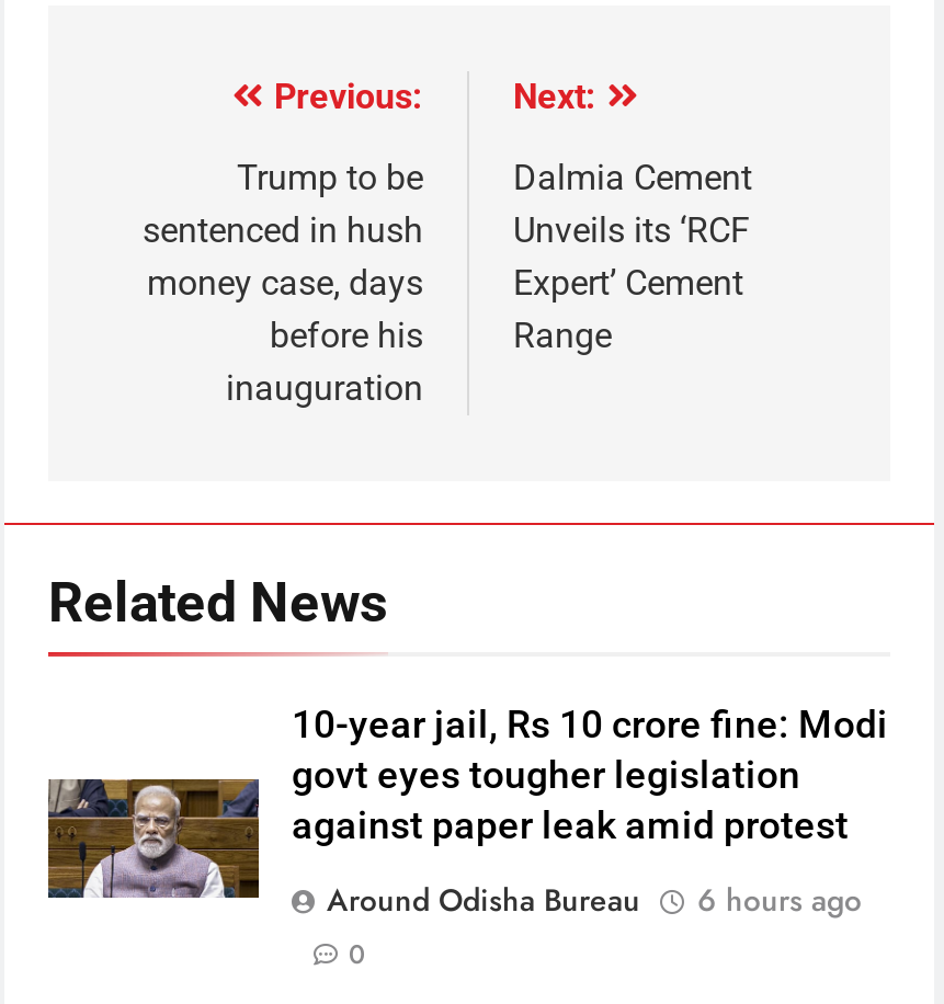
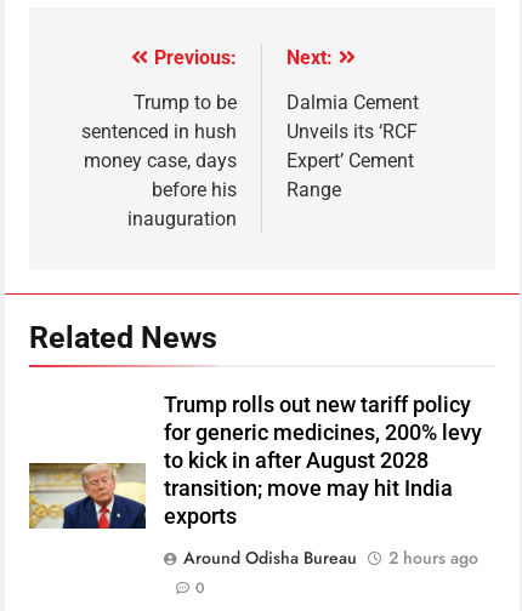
- [image]
- 10-year jail, Rs 10 crore fine: Modi
- govt eyes tougher legislation
- against paper leak amid protest
+ [image]
+ Trump rolls out new tariff policy
+ for generic medicines, 200% levy
+ to kick in after August 2028
+ transition; move may hit India
+ exports

- Around Odisha Bureau 6 hours ago
+ Around Odisha Bureau 2 hours ago
